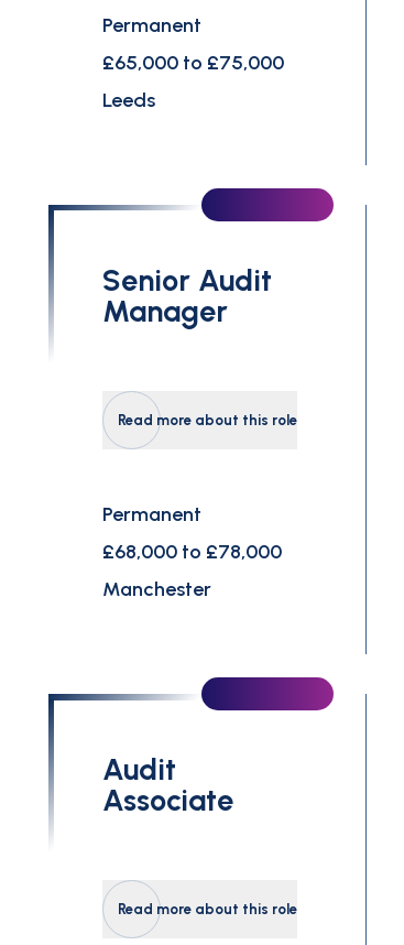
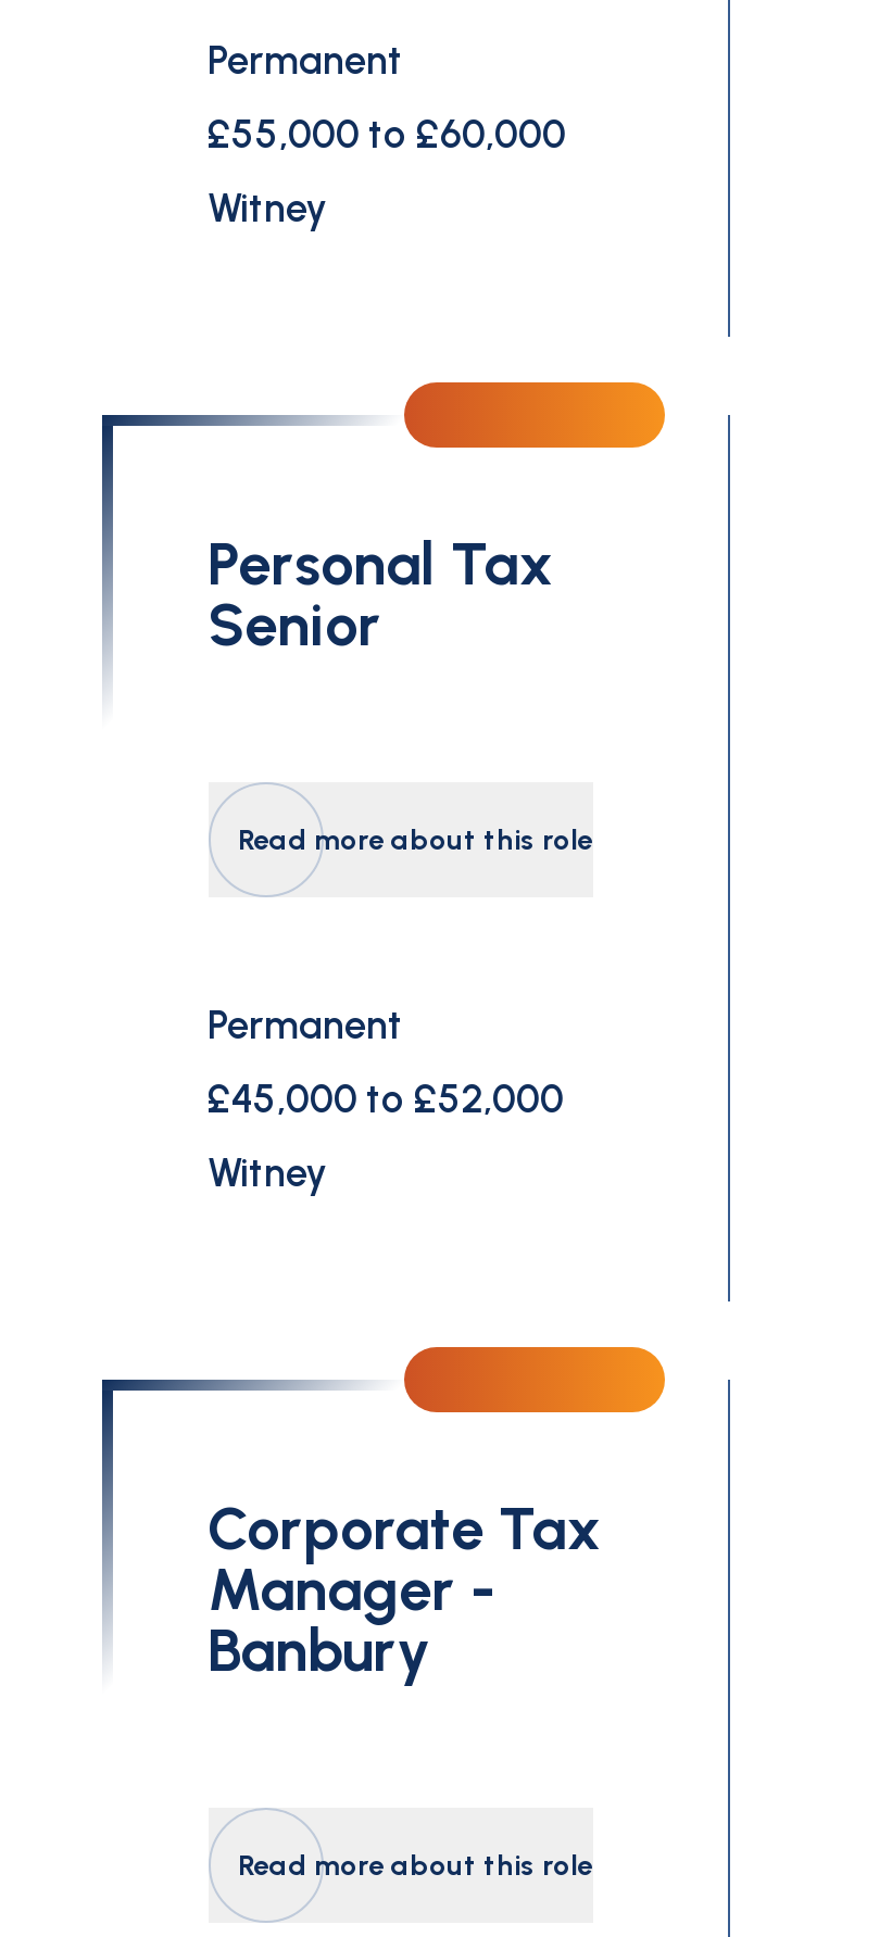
- £65,000 to £75,000
+ £55,000 to £60,000

- Leeds
+ Witney

- [image]
- Senior Audit
- Manager
+ [image]
+ Personal Tax
+ Senior

- £68,000 to £78,000
+ £45,000 to £52,000

- Manchester
+ Witney

- [image]
- Audit
- Associate
+ [image]
+ Corporate Tax
+ Manager -
+ Banbury
